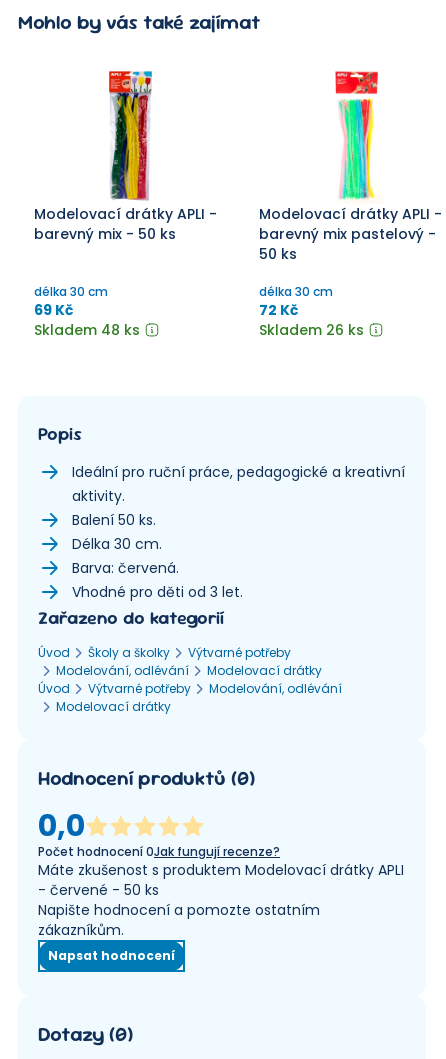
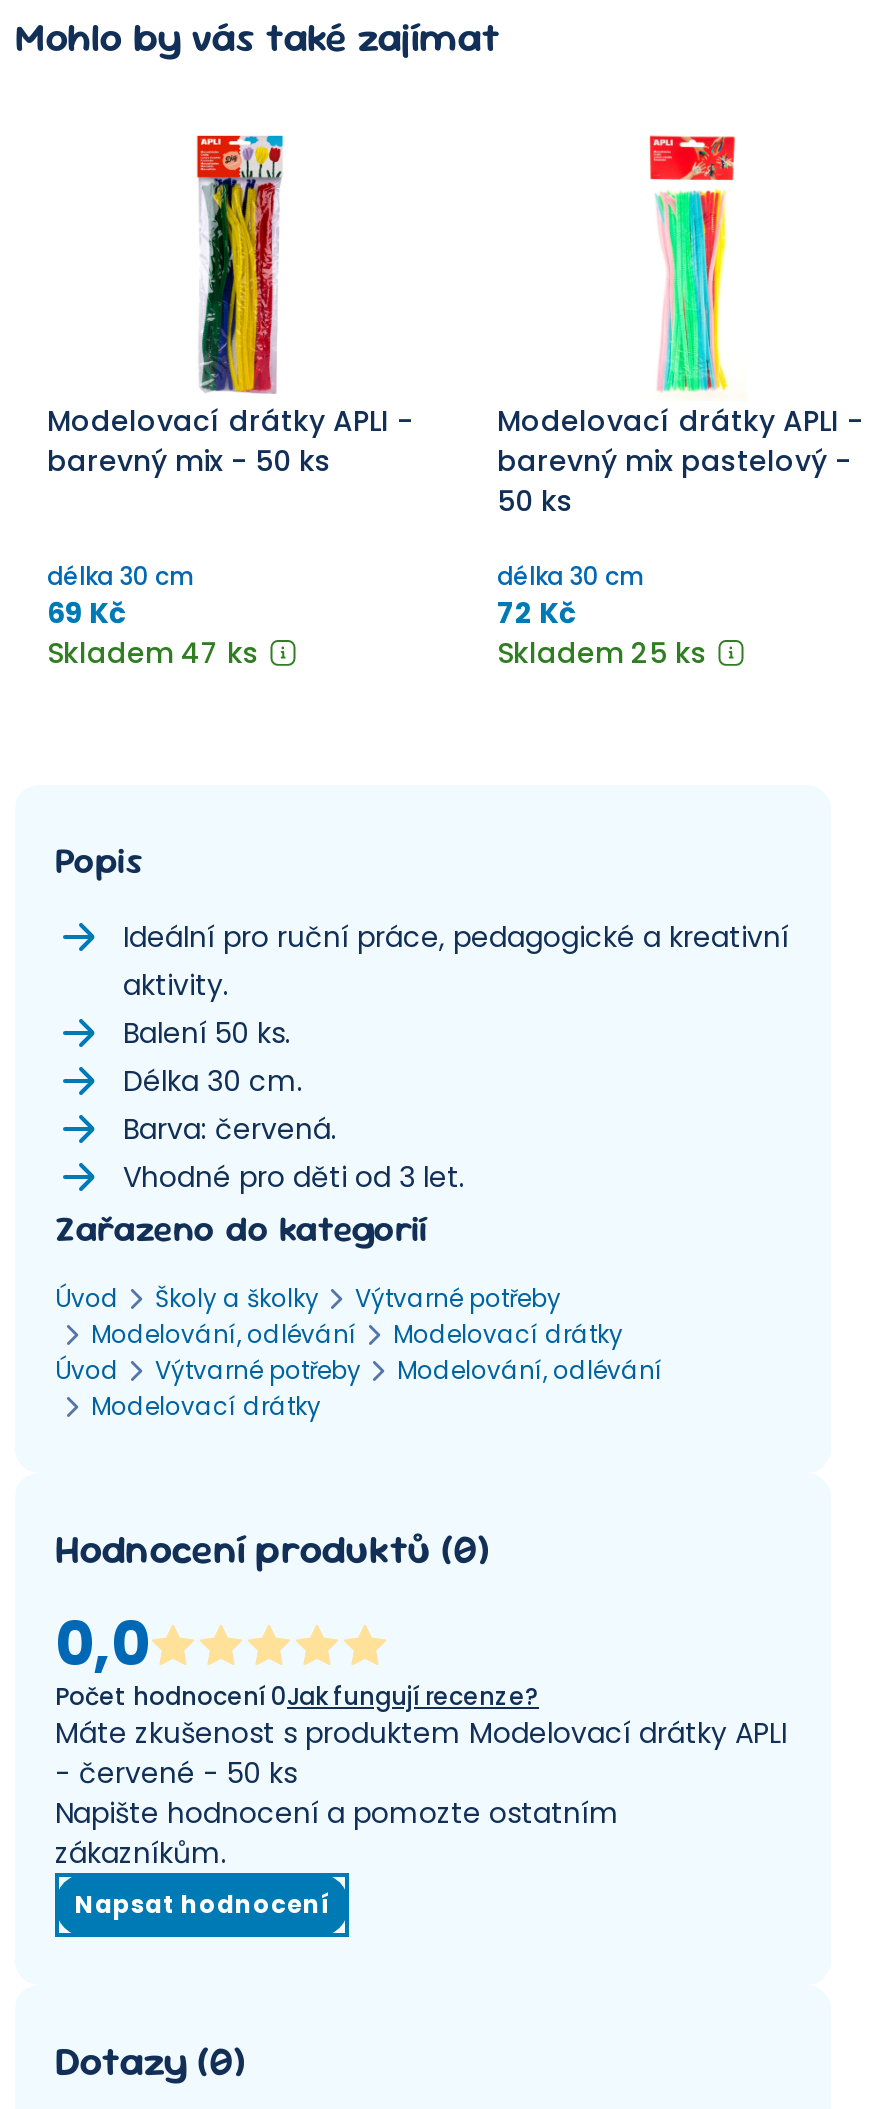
- Skladem 48 ks
+ Skladem 47 ks

- Skladem 26 ks
+ Skladem 25 ks
